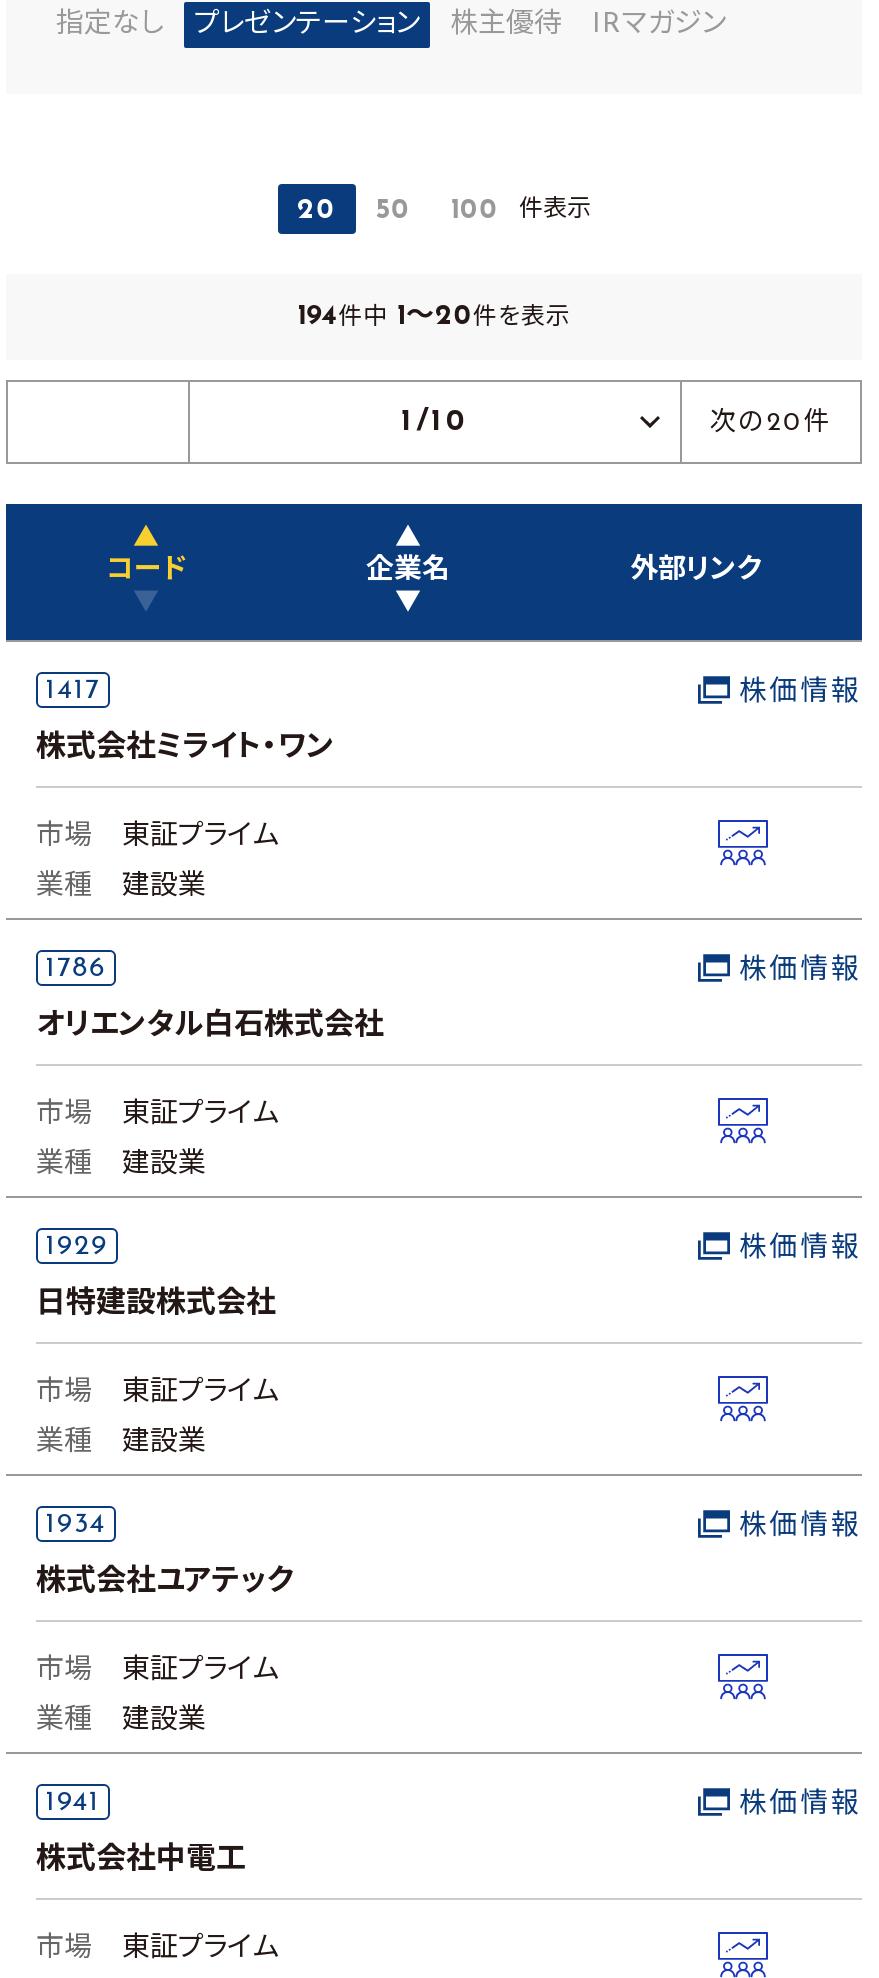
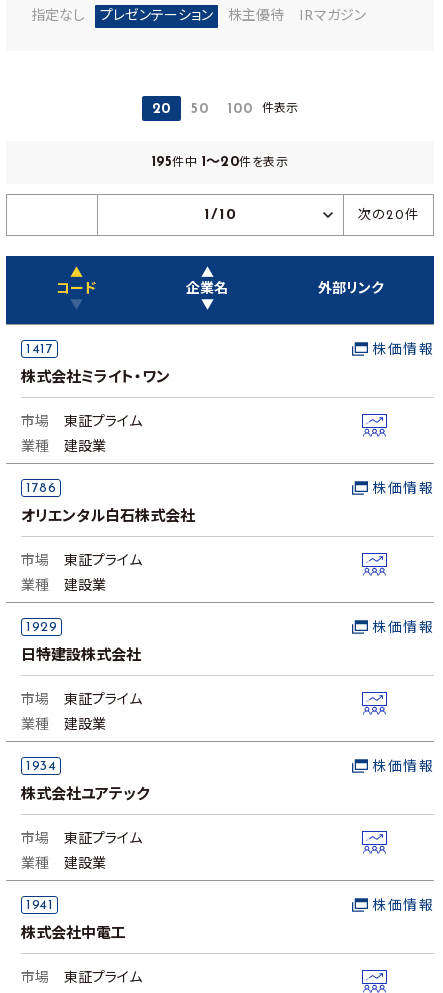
- 194件中1～20件を表示
+ 195件中1～20件を表示
